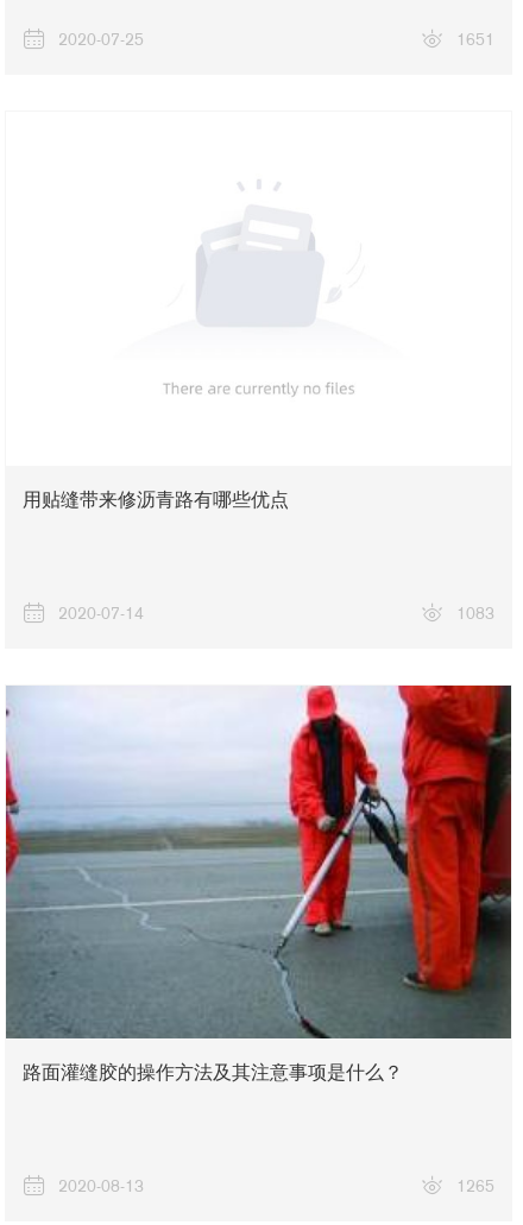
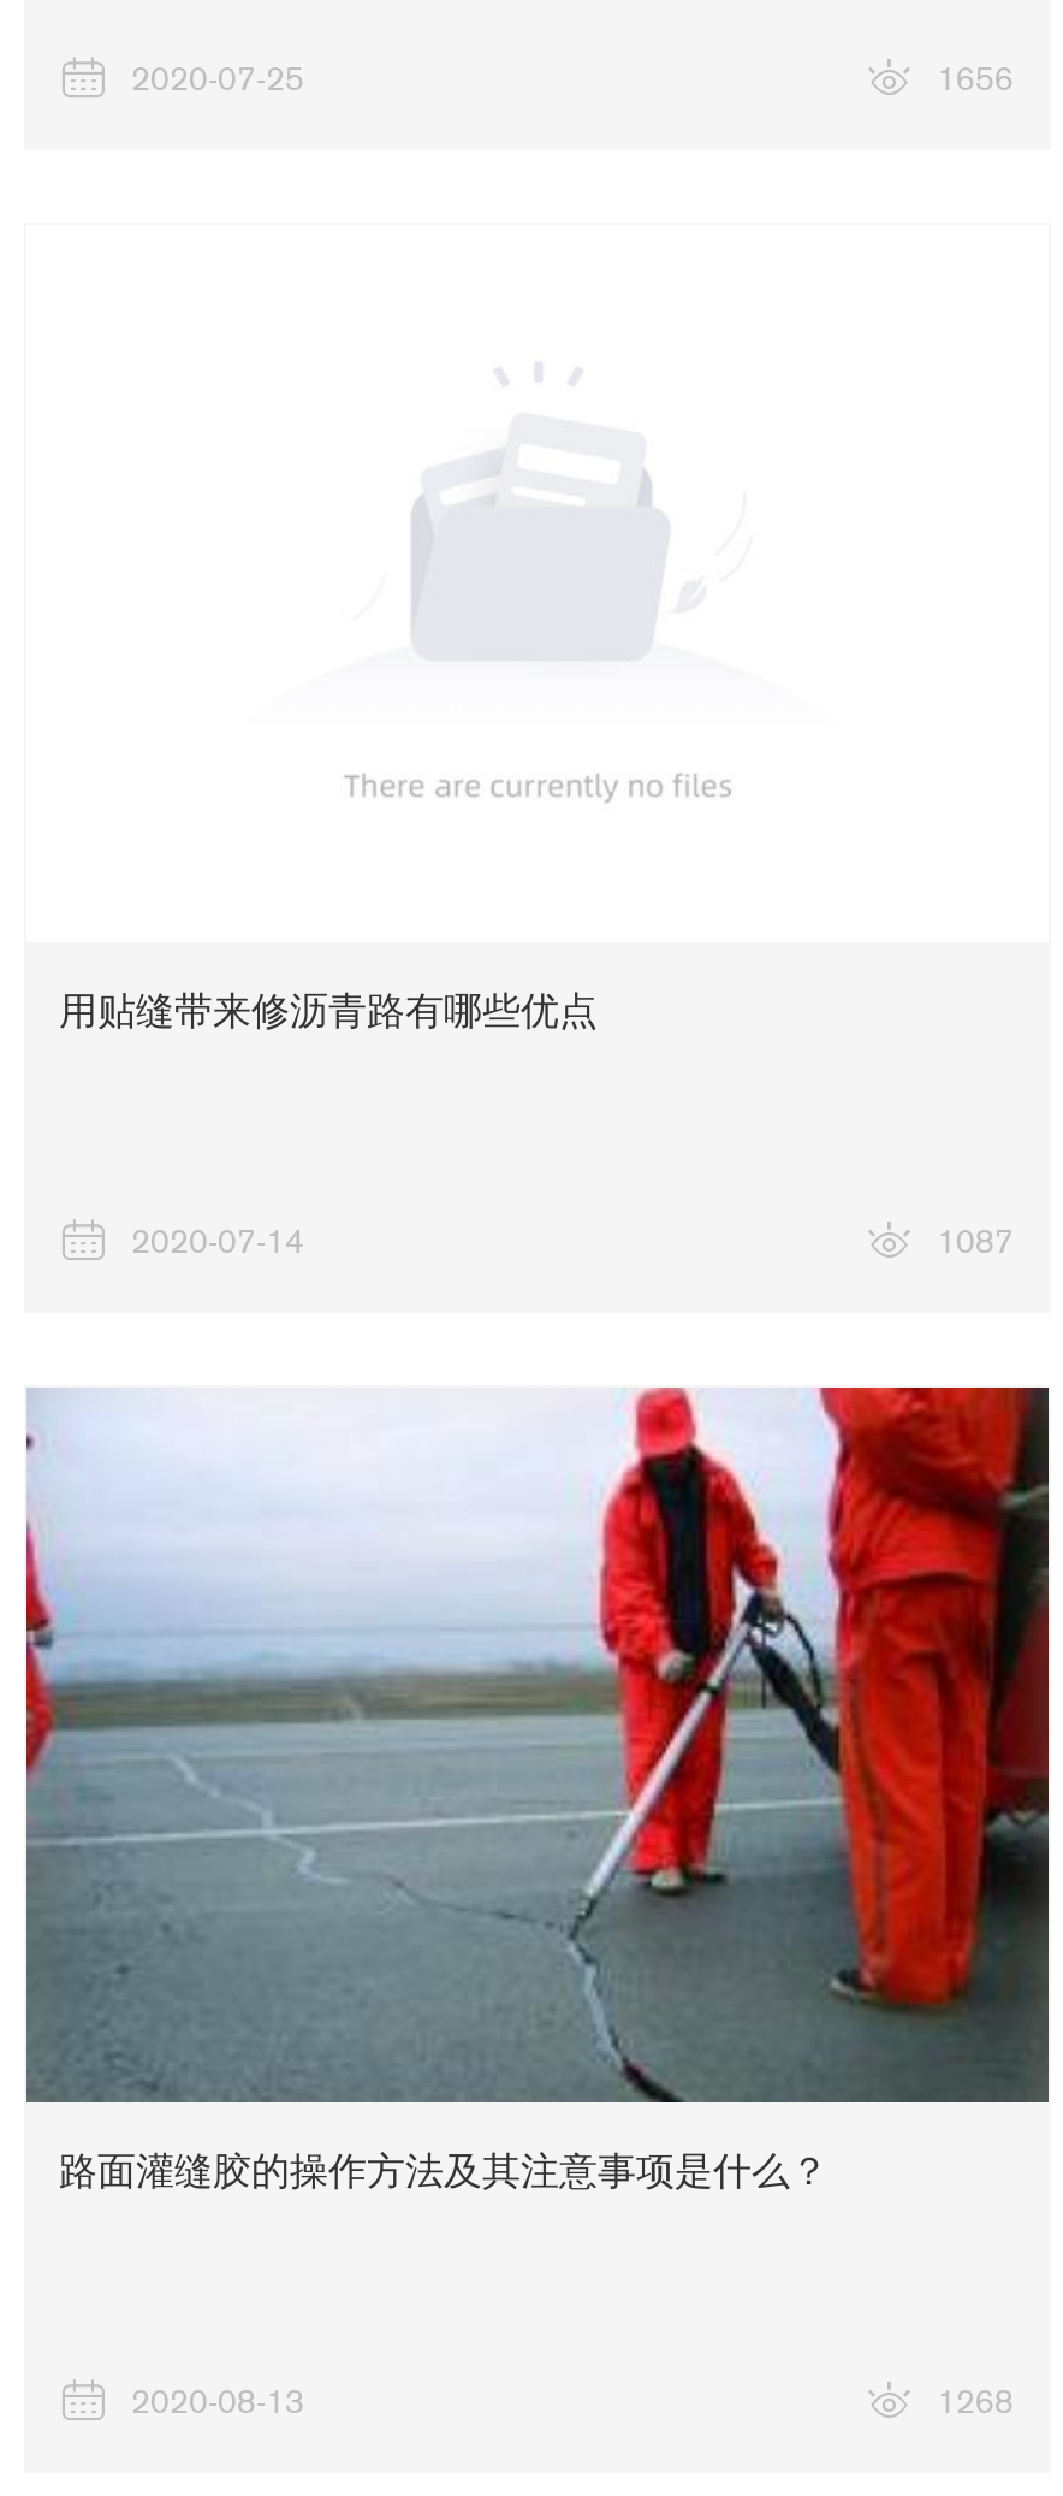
- 1651
+ 1656

- 1083
+ 1087

- 1265
+ 1268
